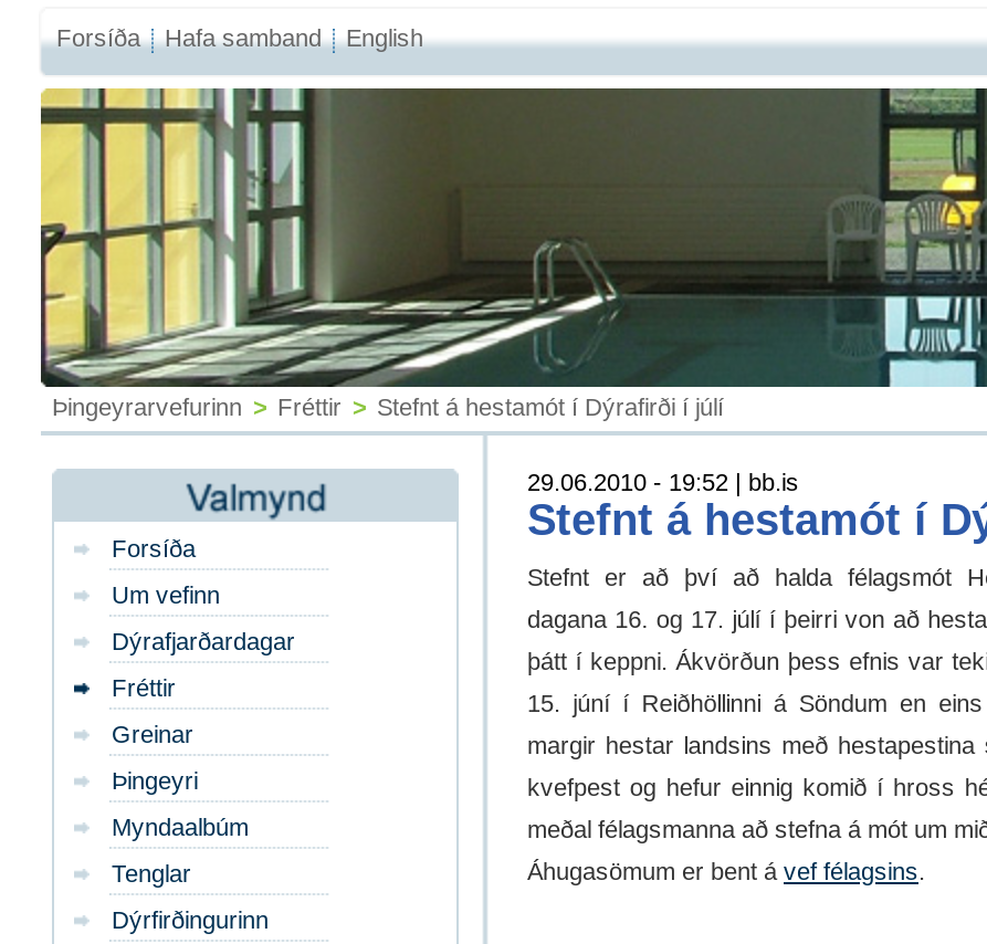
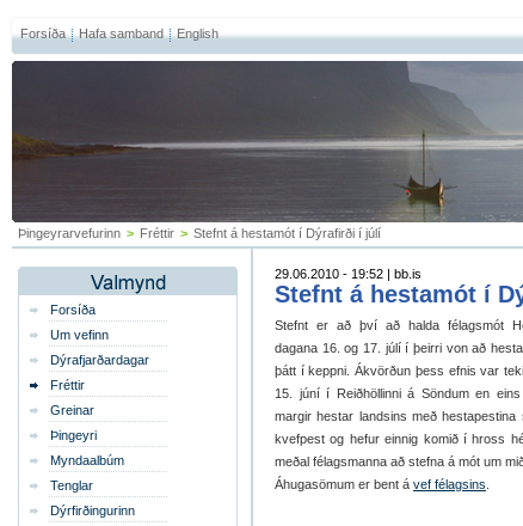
- [image]
+ [image]
